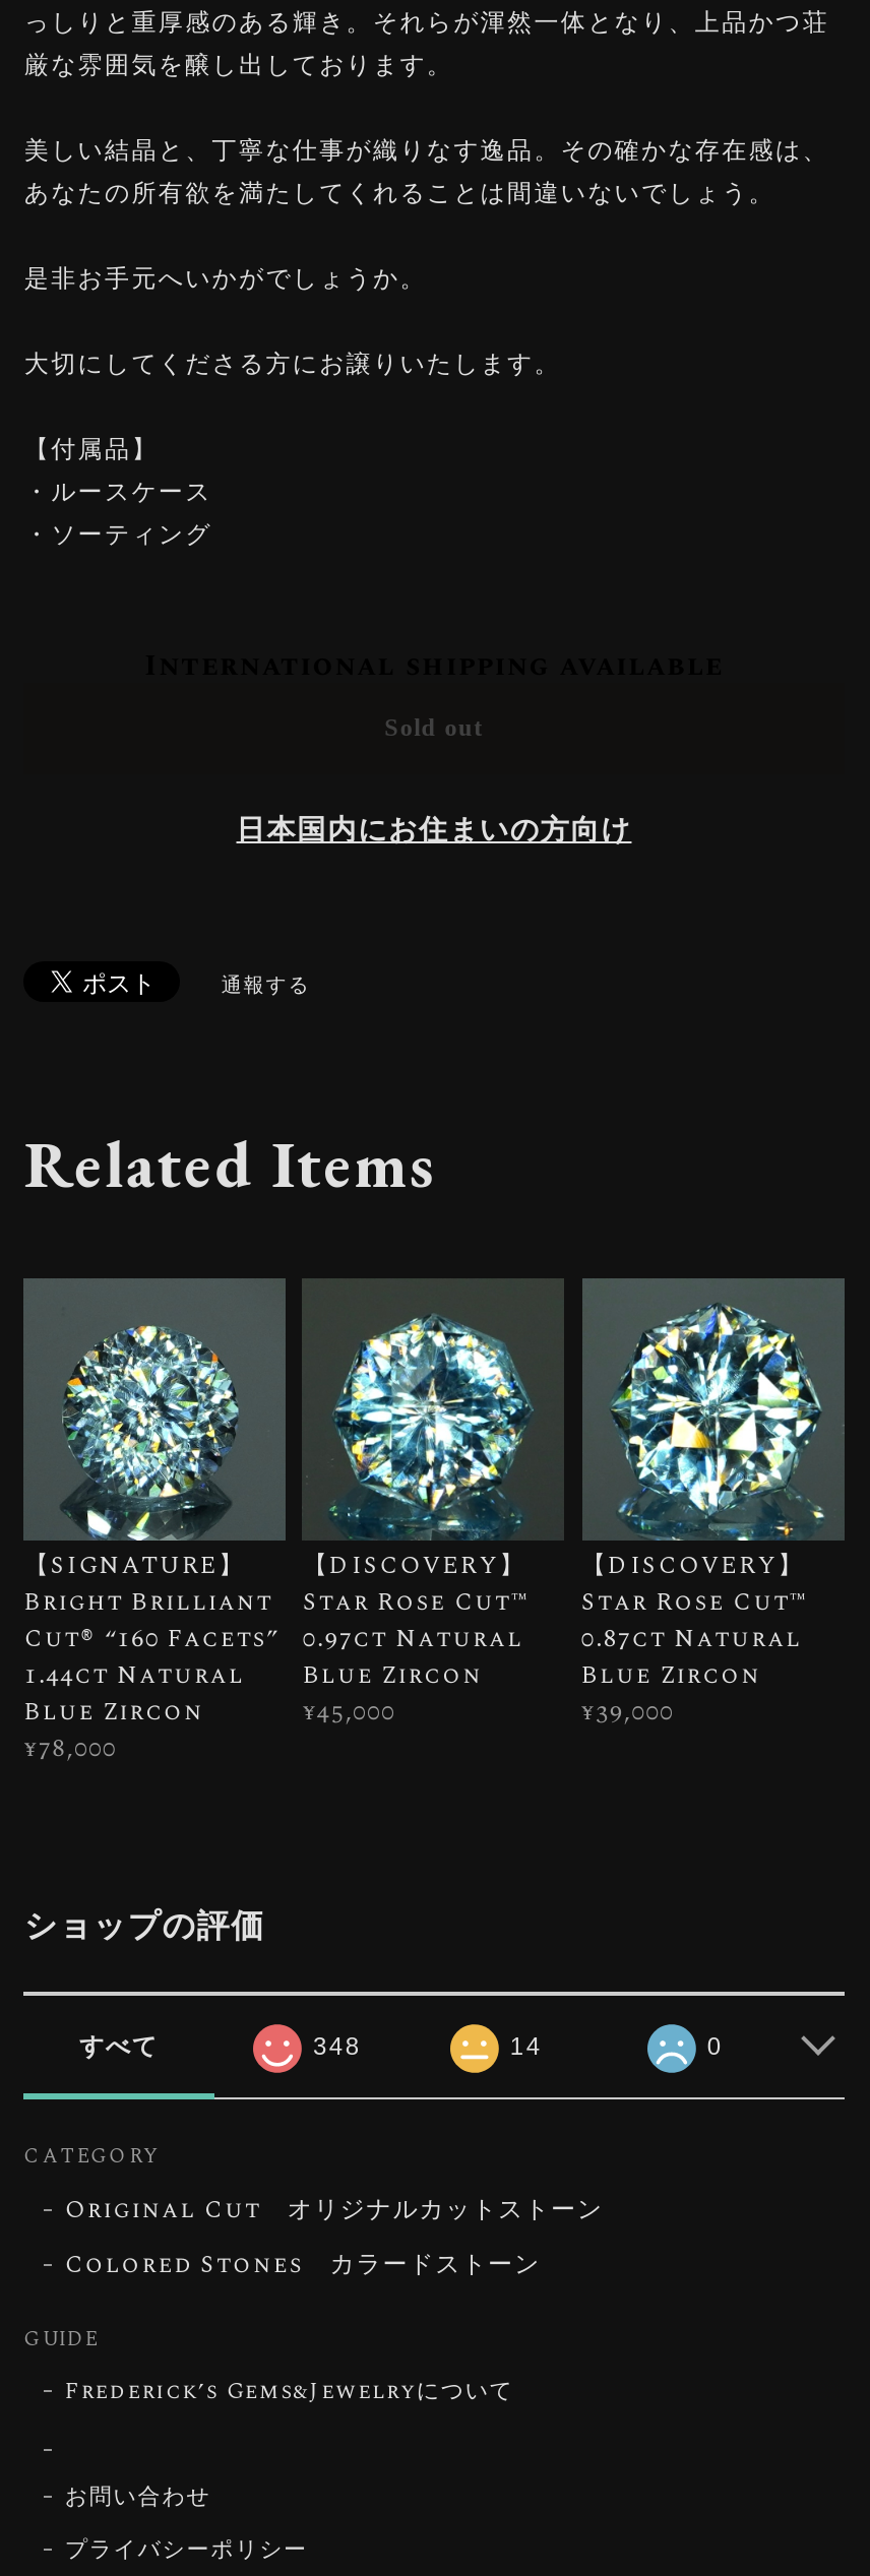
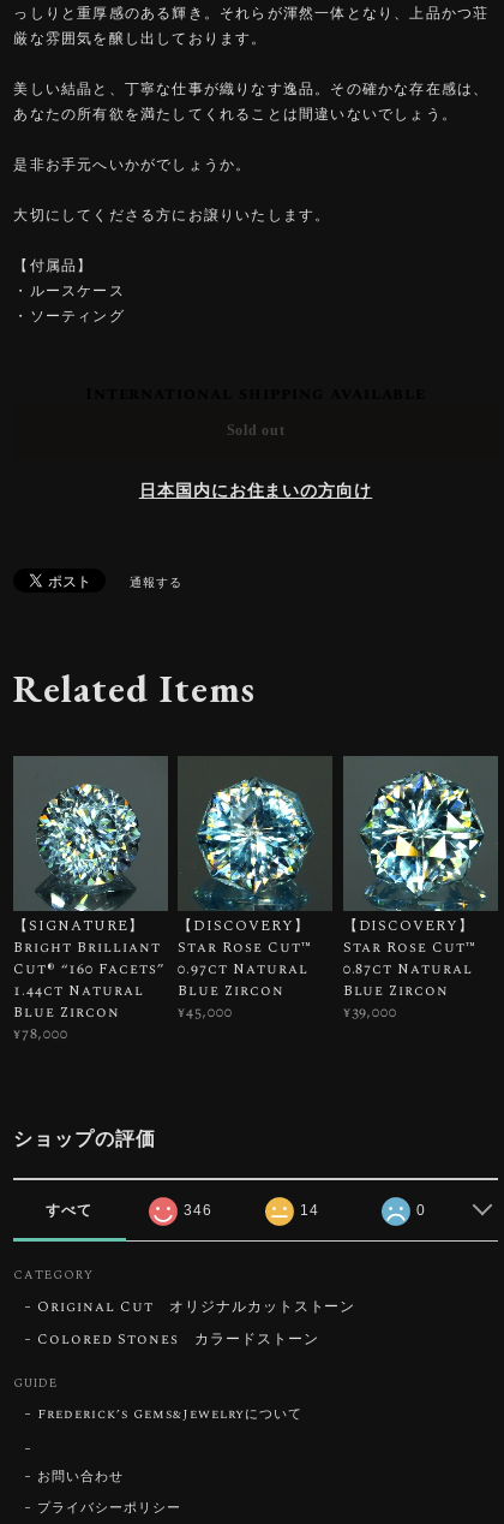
- 348
+ 346
